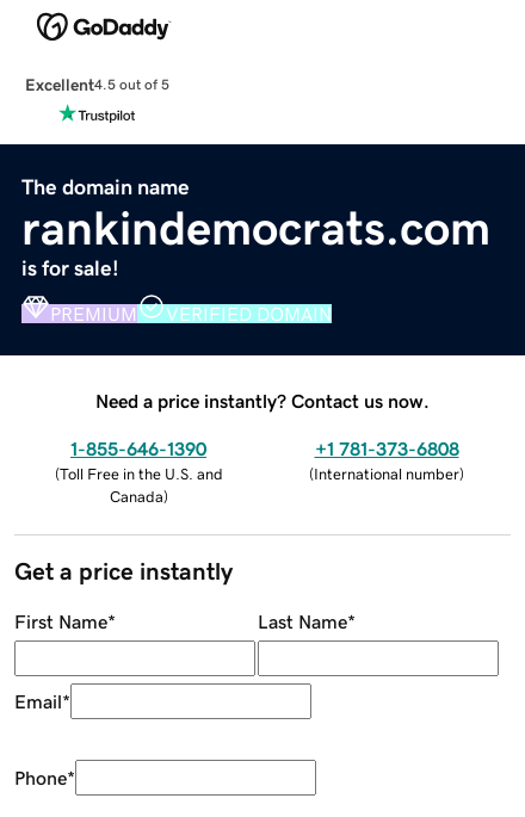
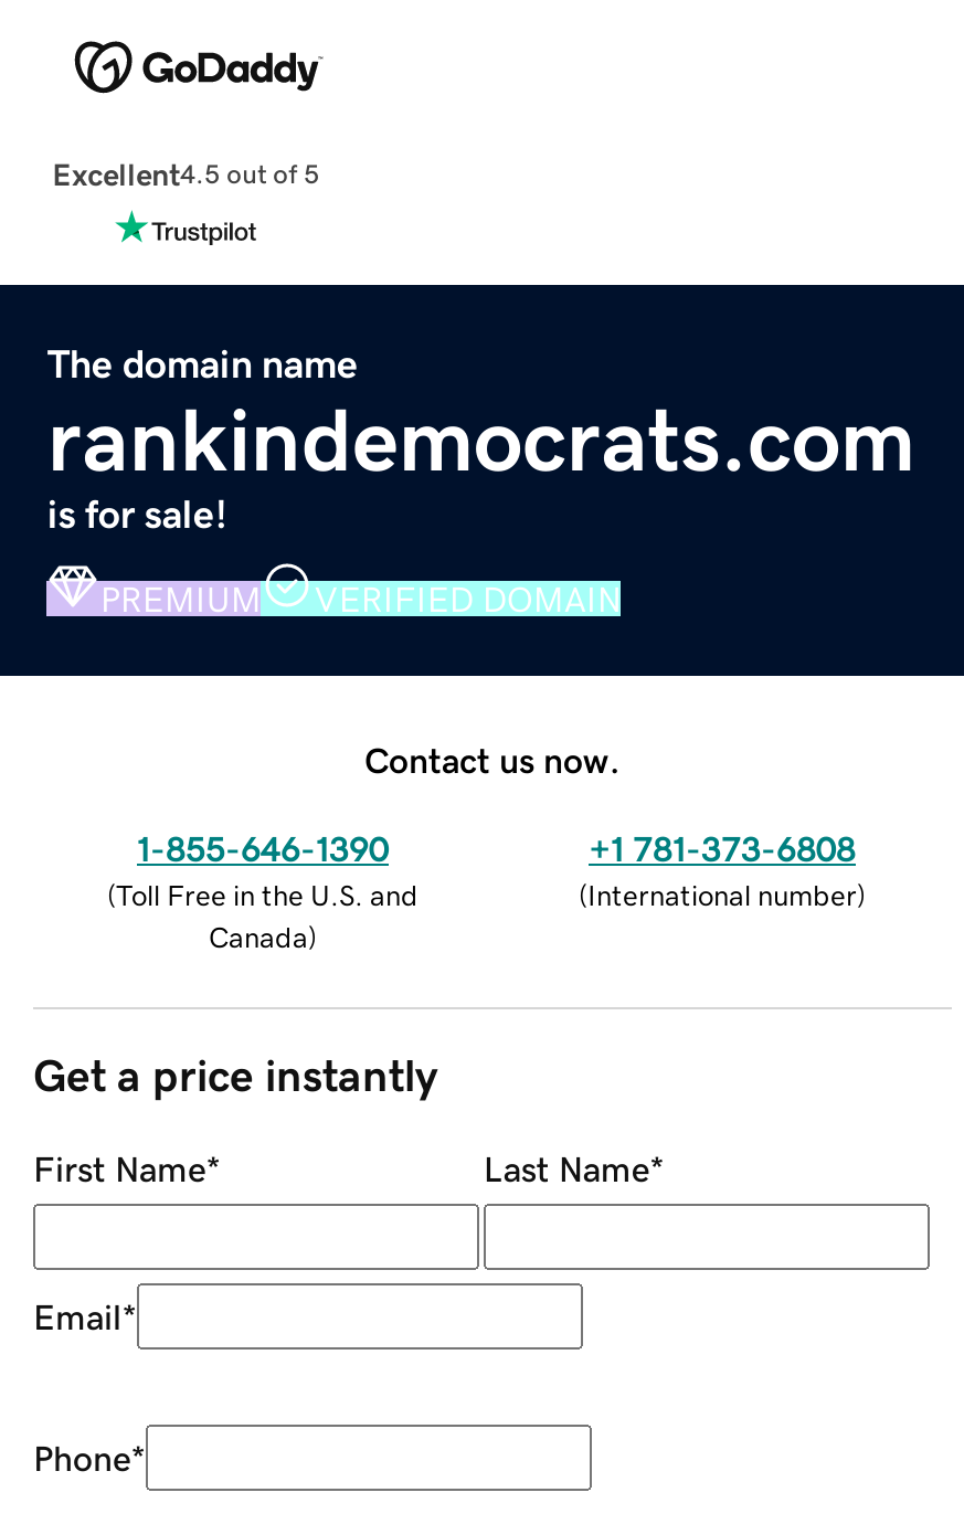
- Need a price instantly? Contact us now.
+ Contact us now.
